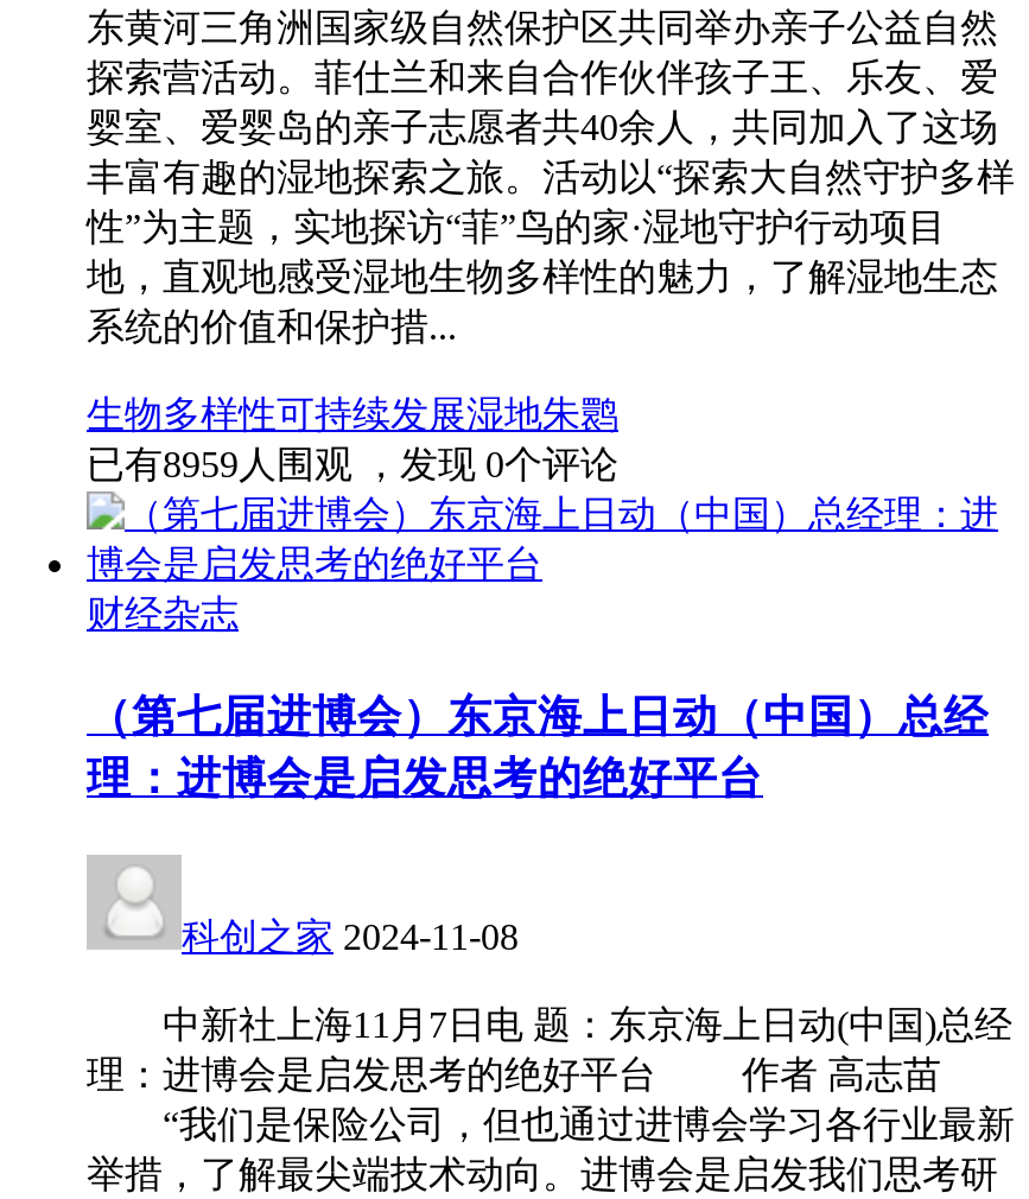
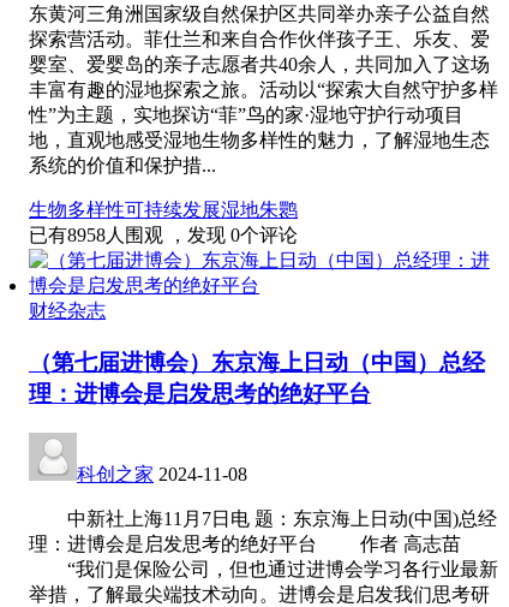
- 已有8959人围观 ，发现0个评论
+ 已有8958人围观 ，发现0个评论
